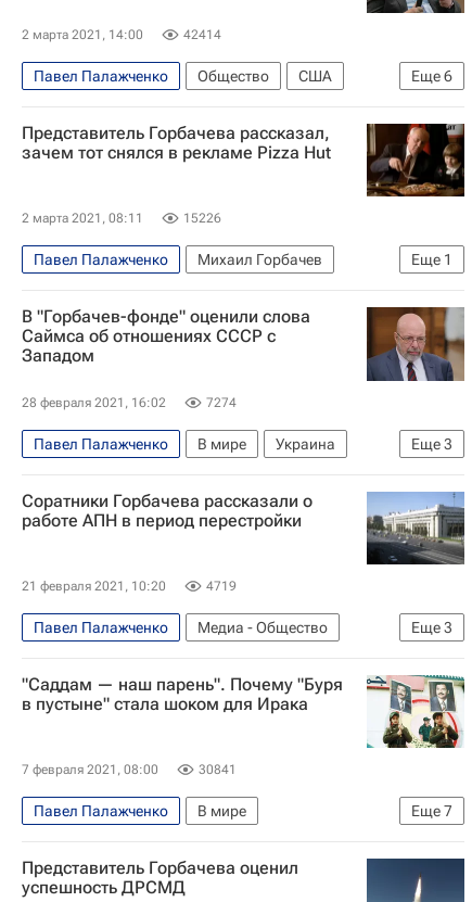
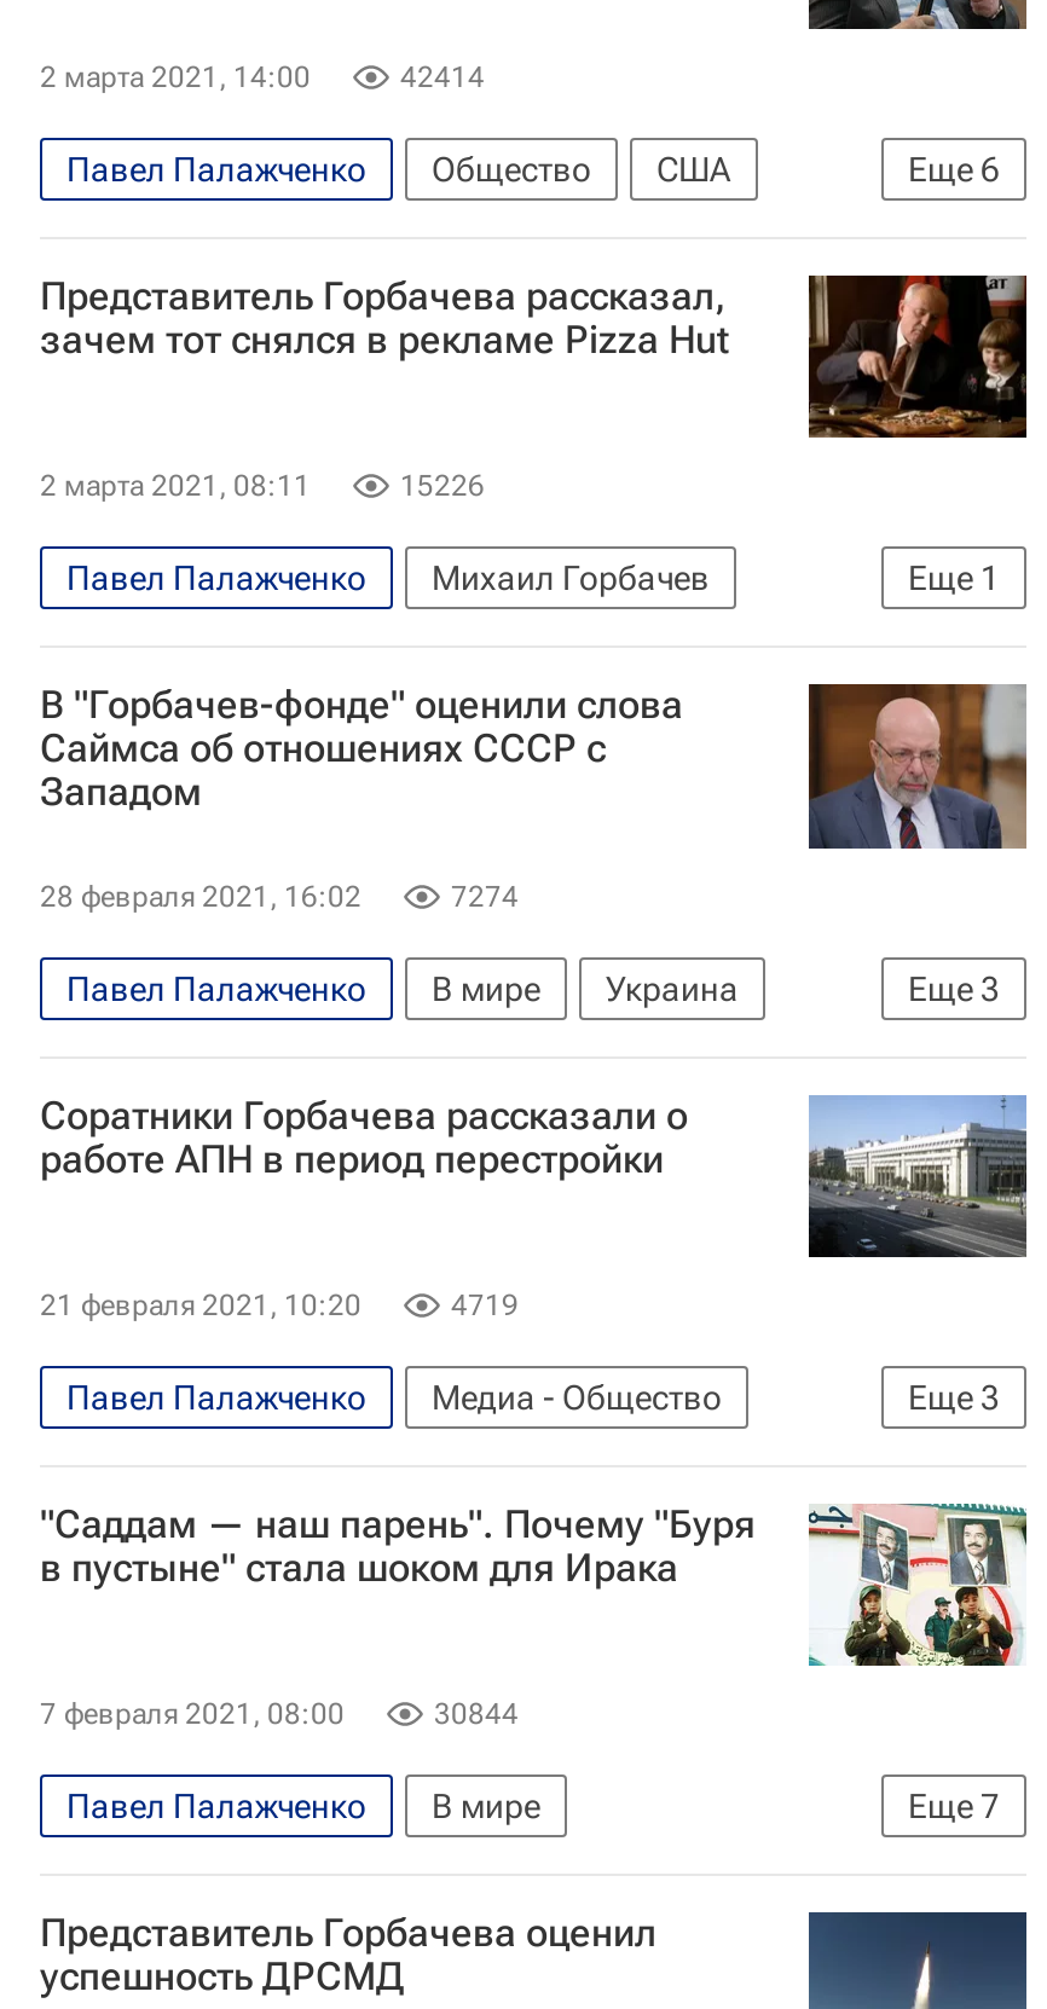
- 30841
+ 30844
